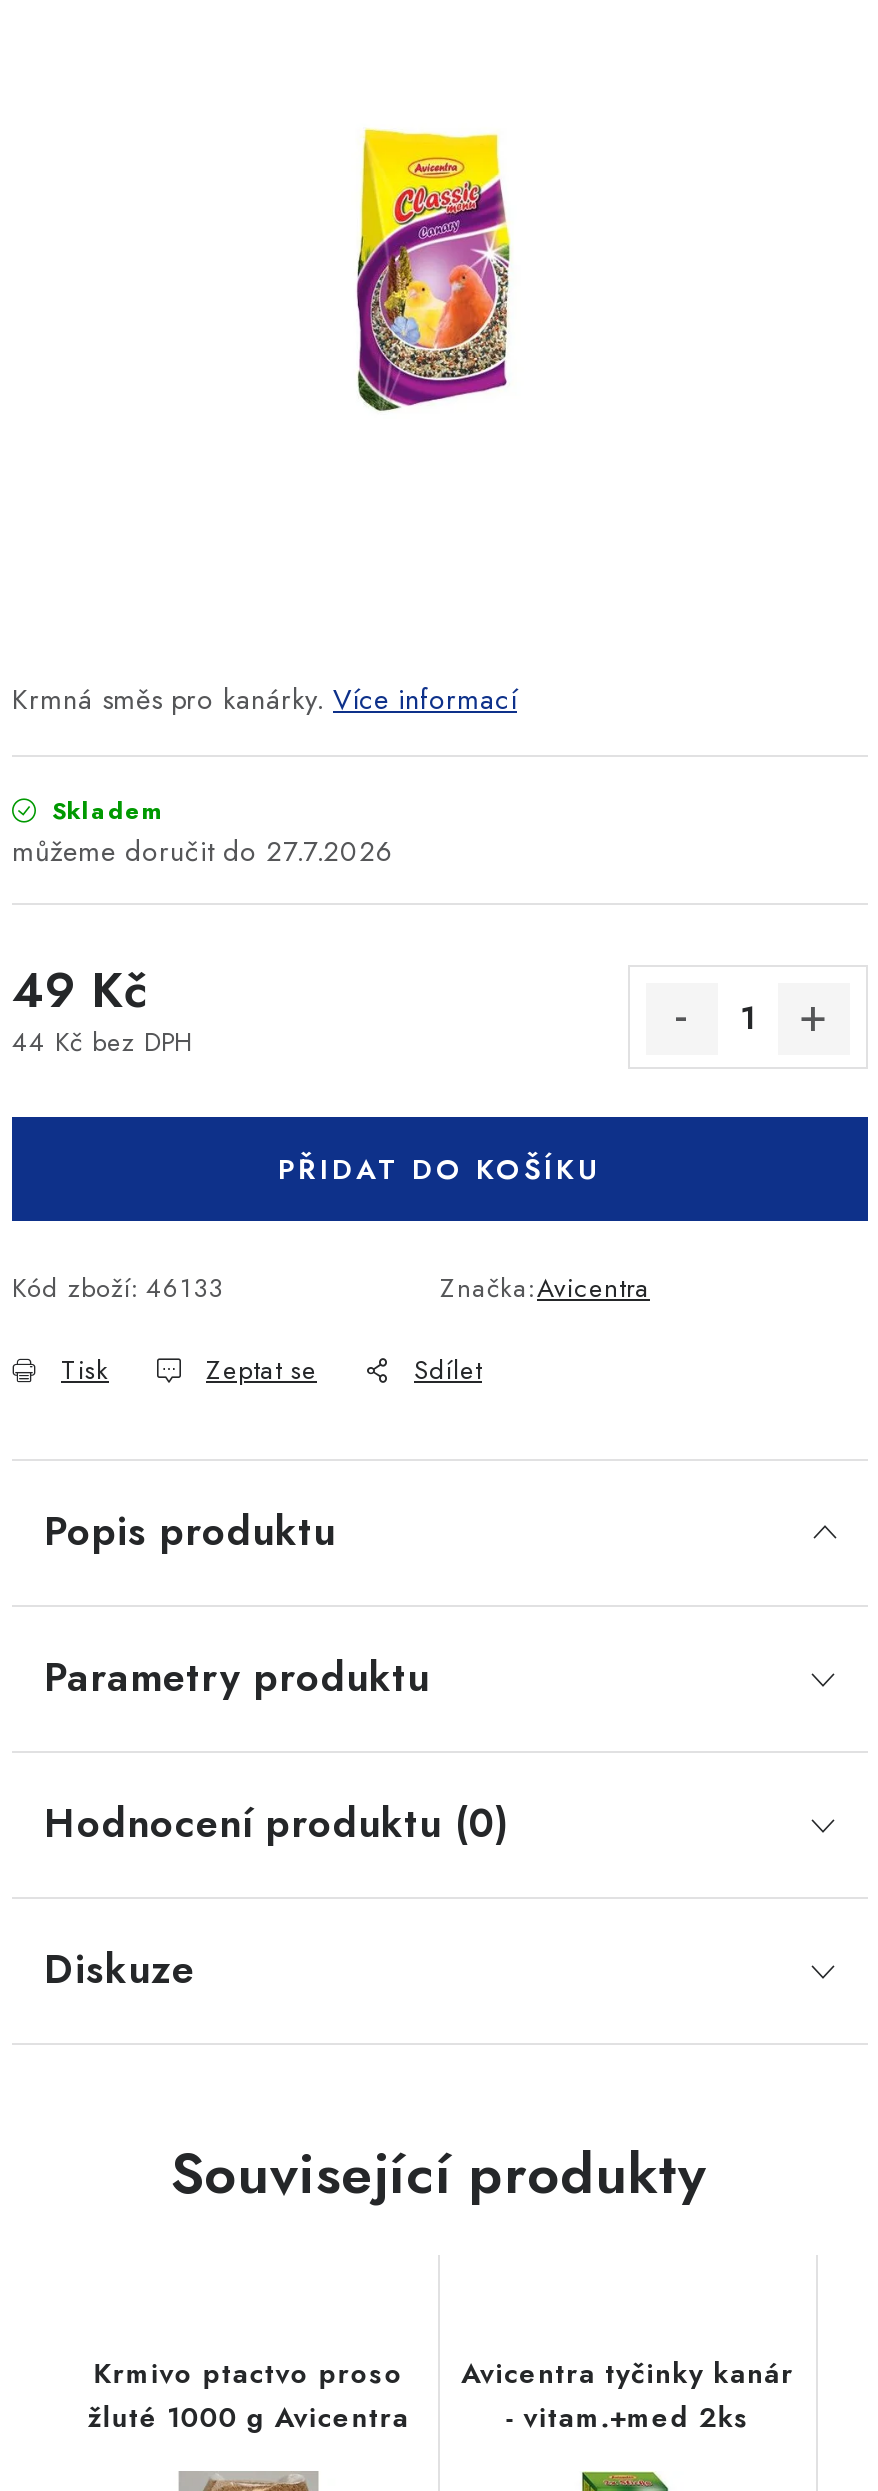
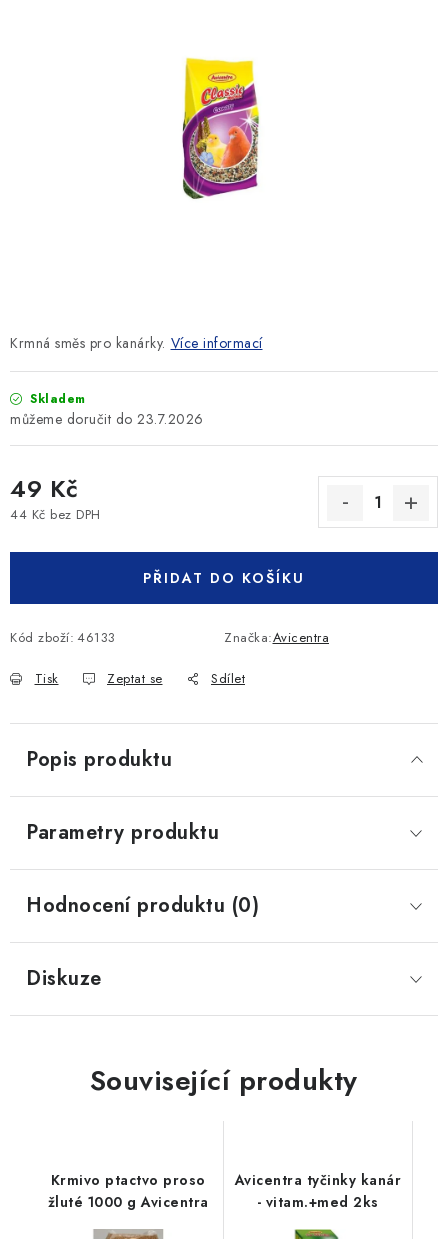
- 27.7.2026
+ 23.7.2026
